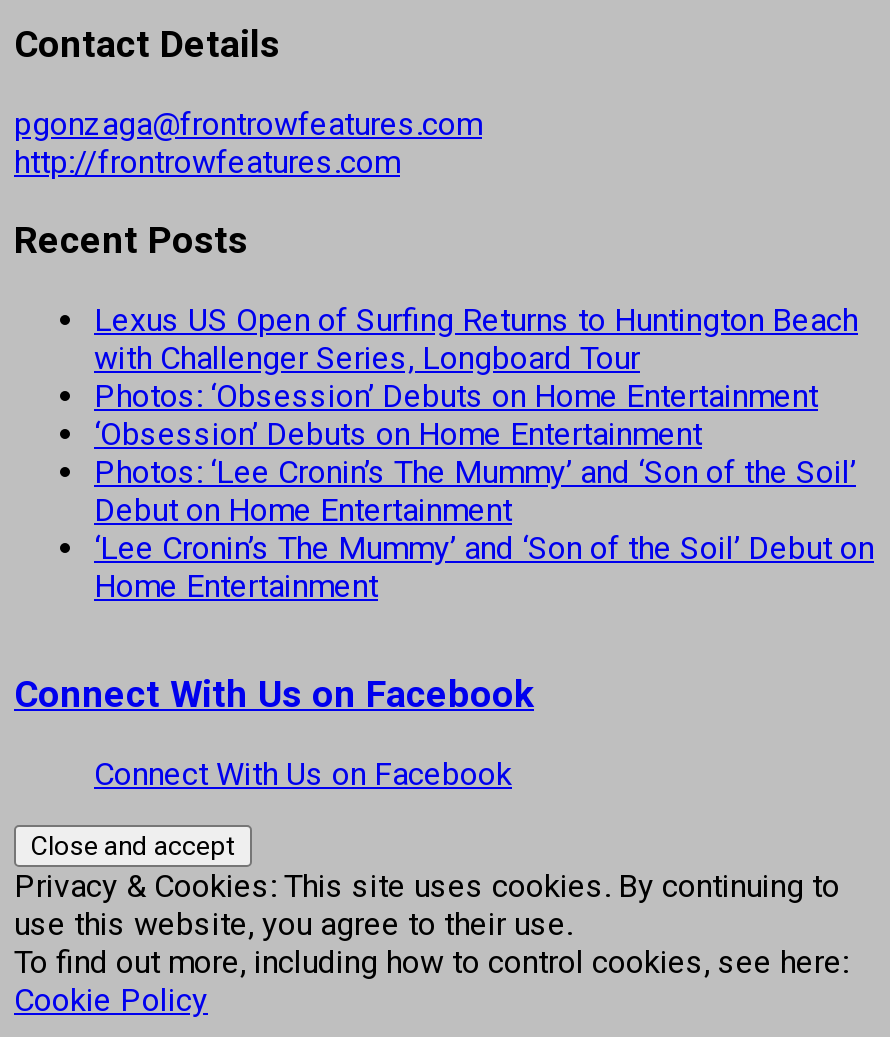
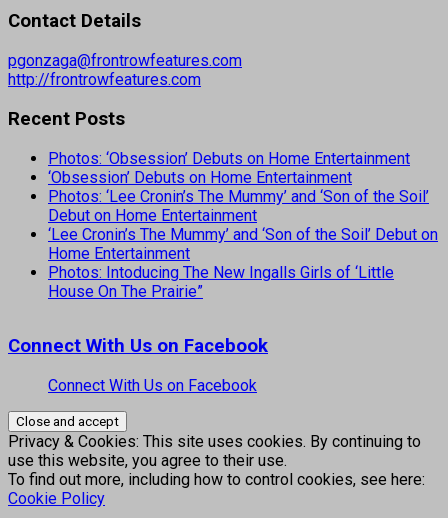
- Lexus US Open of Surfing Returns to Huntington Beach
- with Challenger Series, Longboard Tour

moved up: Photos: ‘Obsession’ Debuts on Home Entertainment | ‘Obsession’ Debuts on Home Entertainment | Photos: ‘Lee Cronin’s The Mummy’ and ‘Son of the Soil’ | Debut on Home Entertainment | ‘Lee Cronin’s The Mummy’ and ‘Son of the Soil’ Debut on | Home Entertainment

+ Photos: Intoducing The New Ingalls Girls of ‘Little
+ House On The Prairie”
